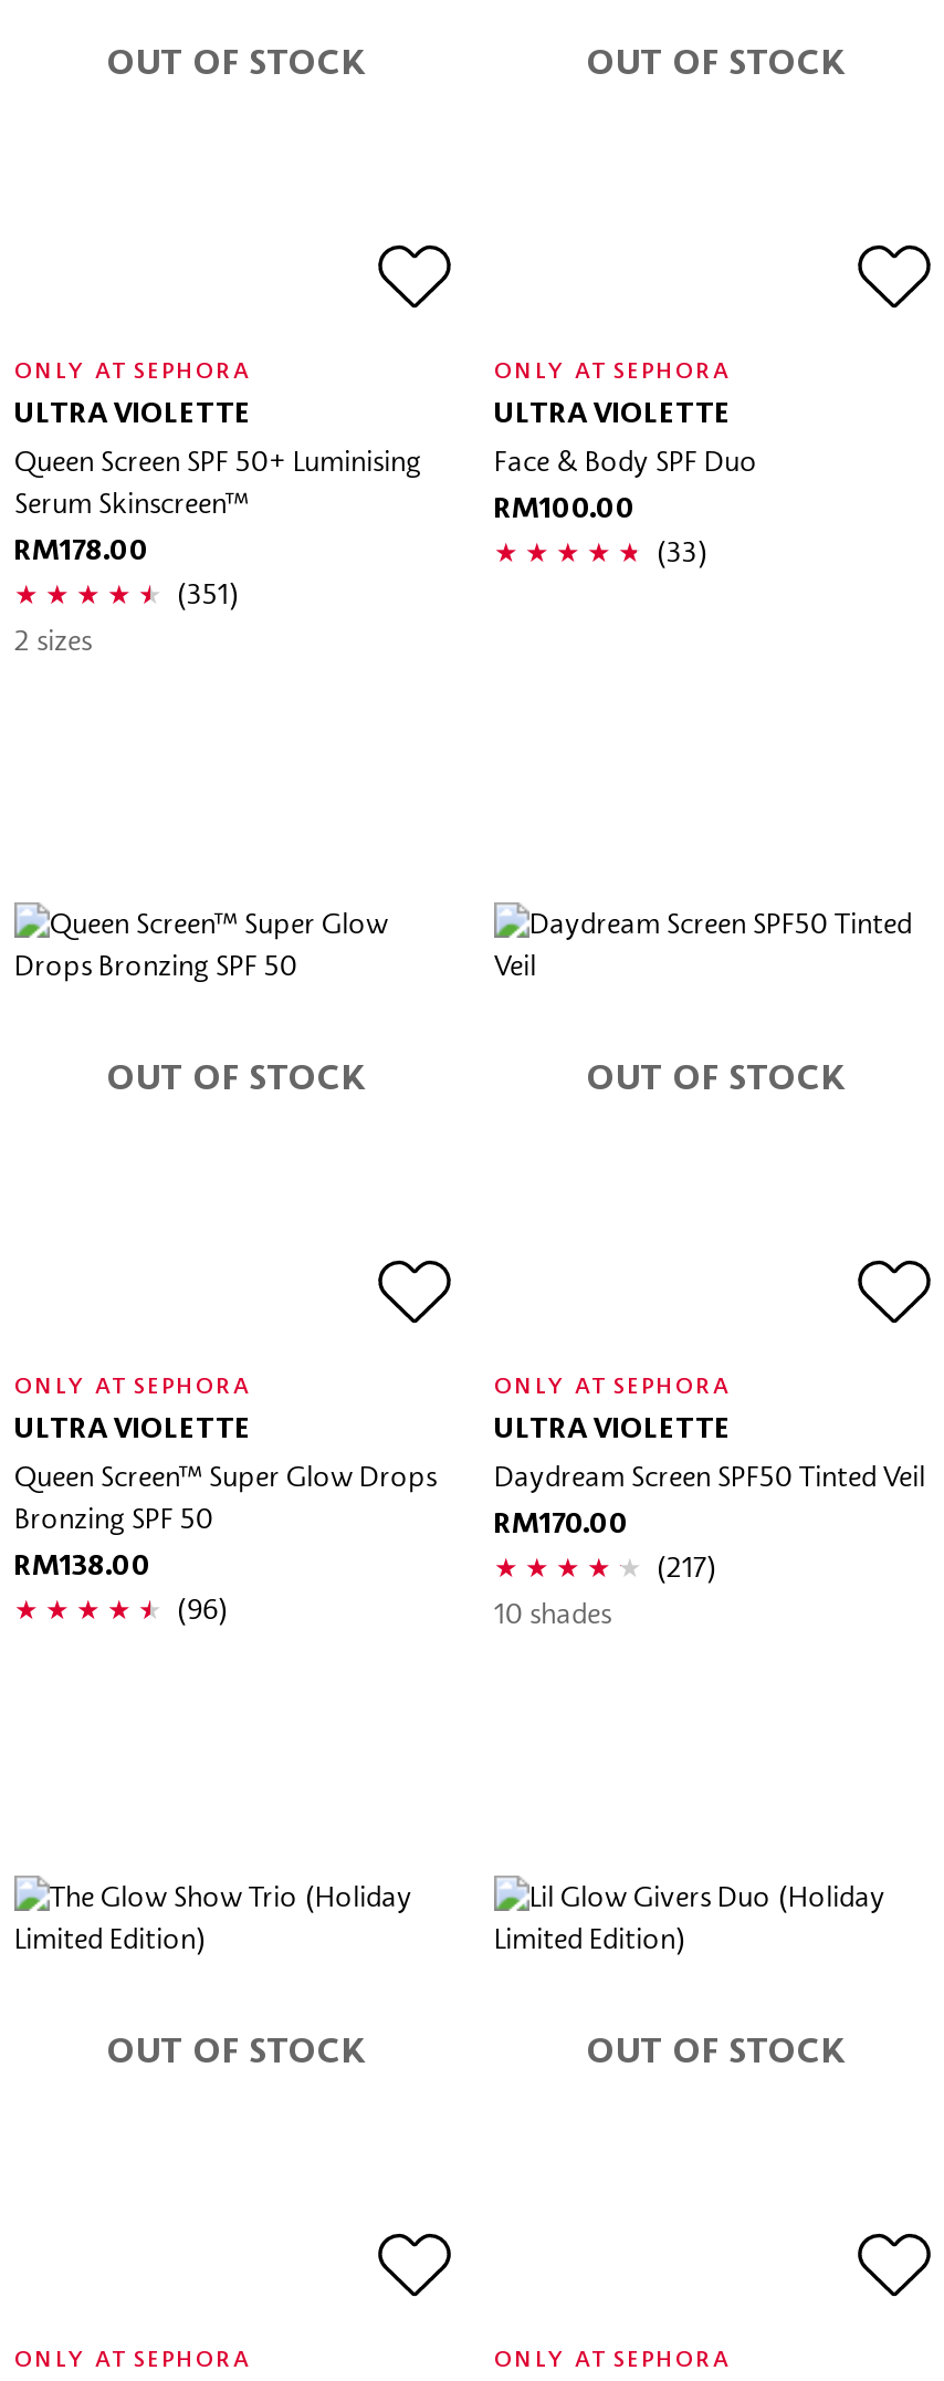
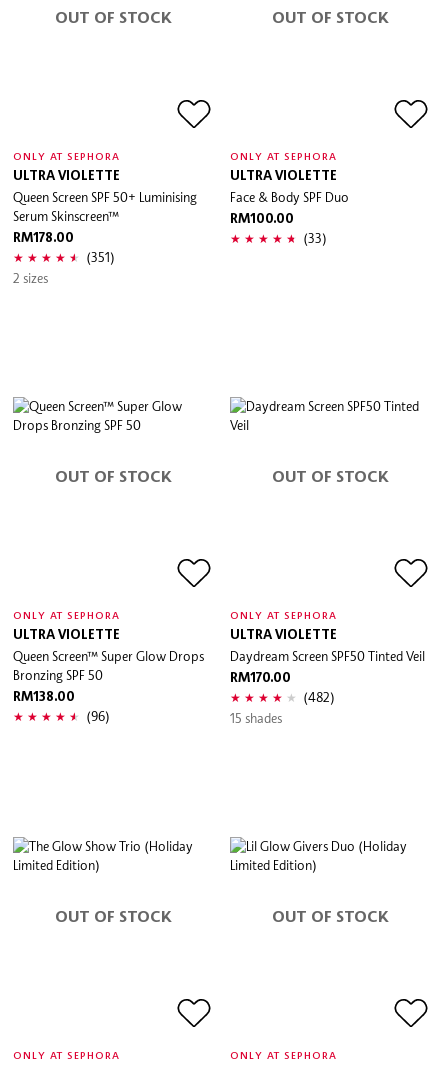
- (217)
+ (482)

- 10 shades
+ 15 shades
